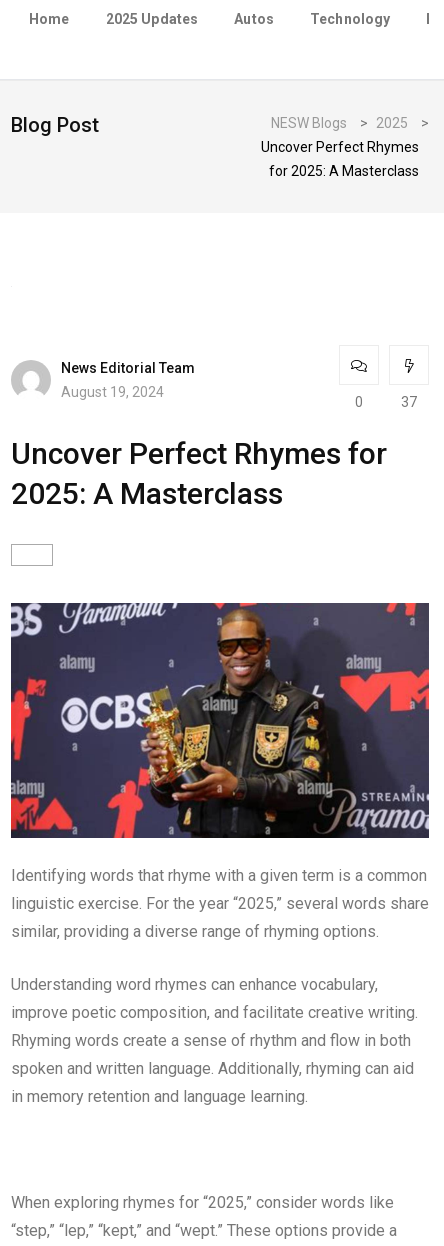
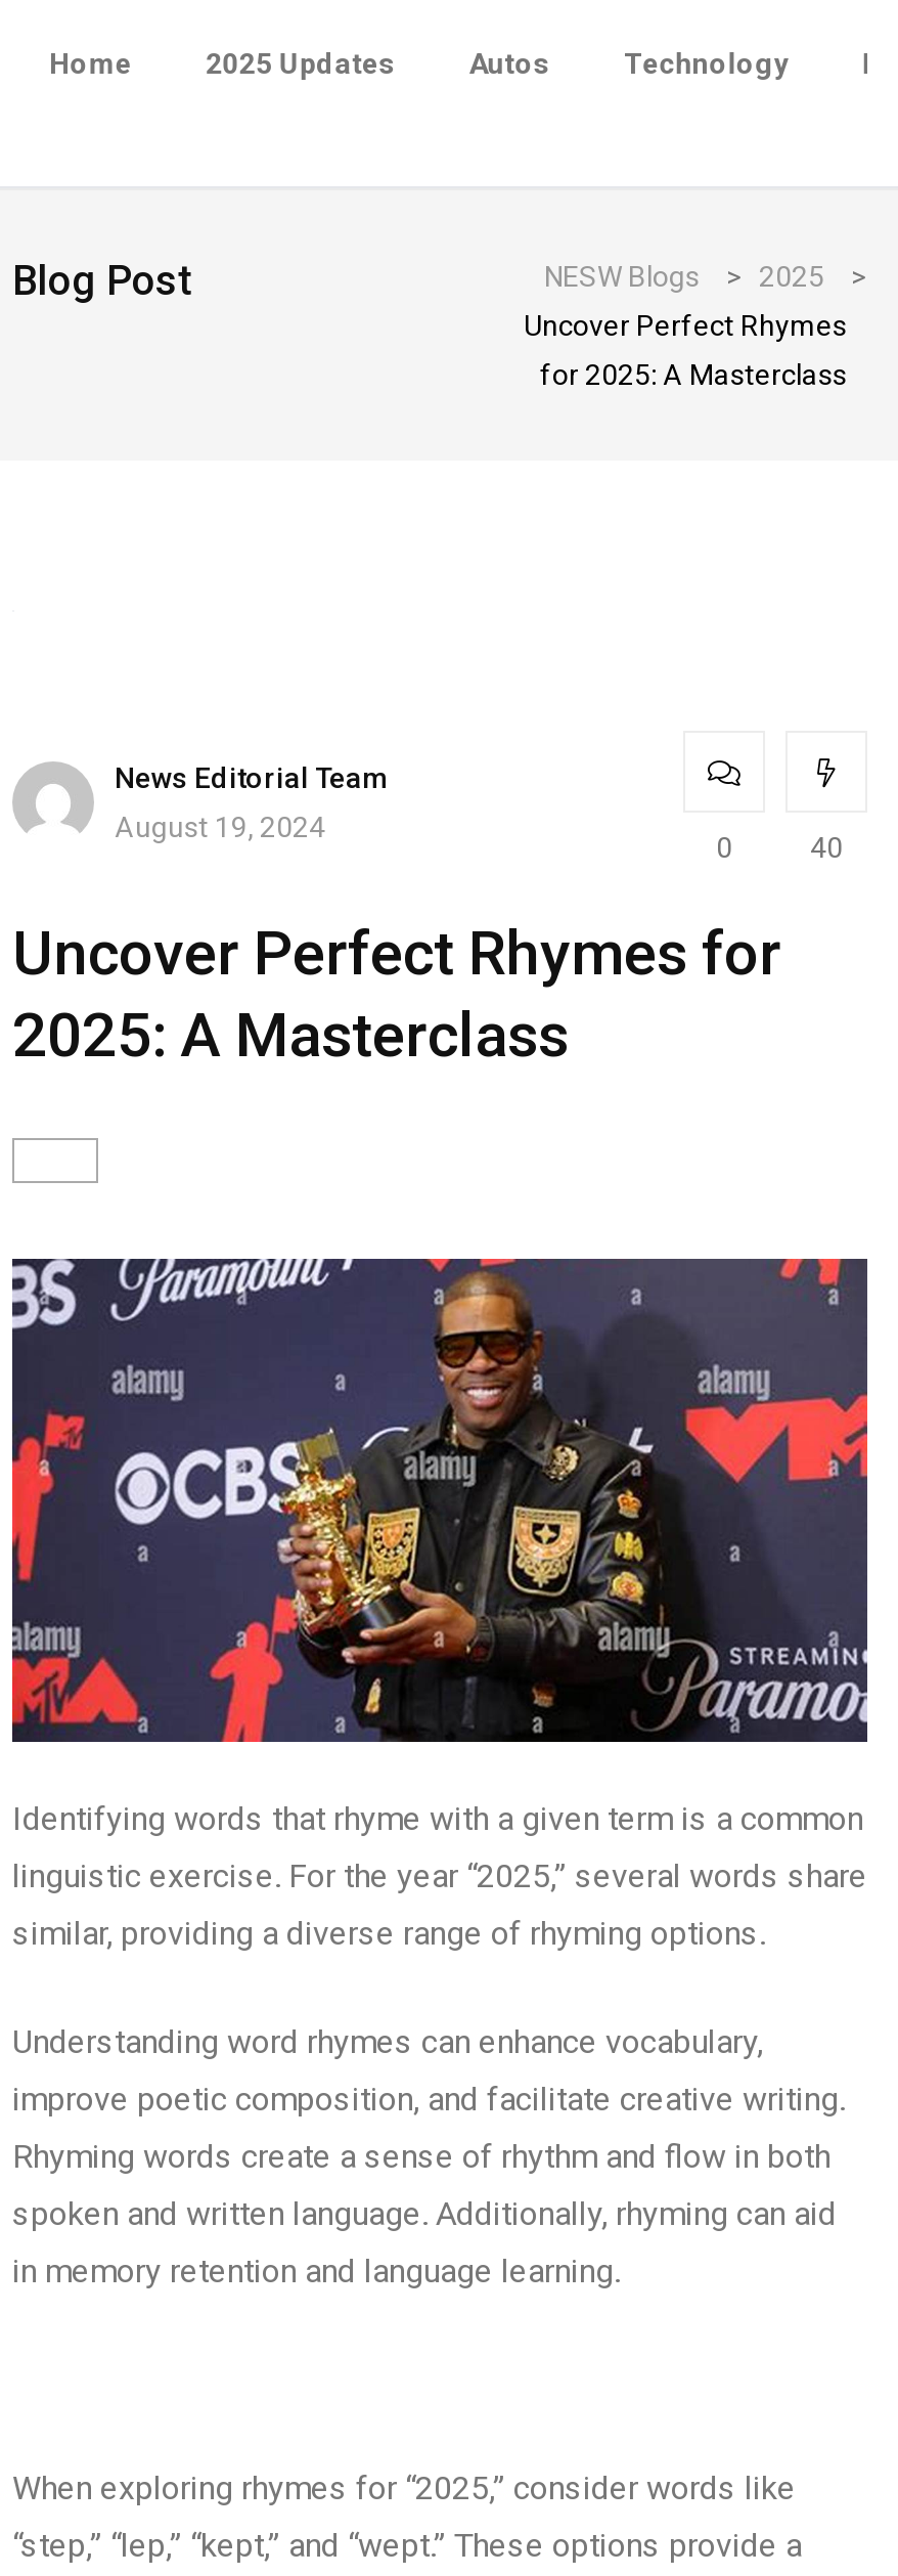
- 37
+ 40
